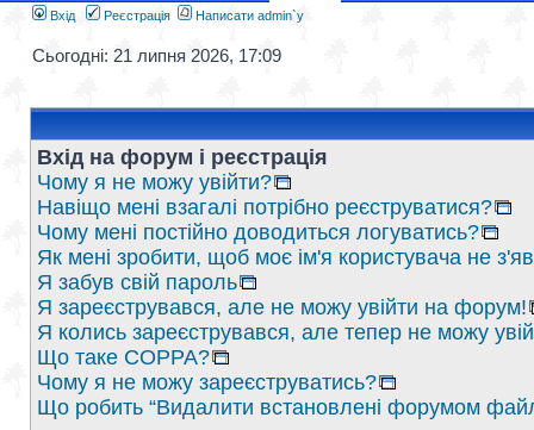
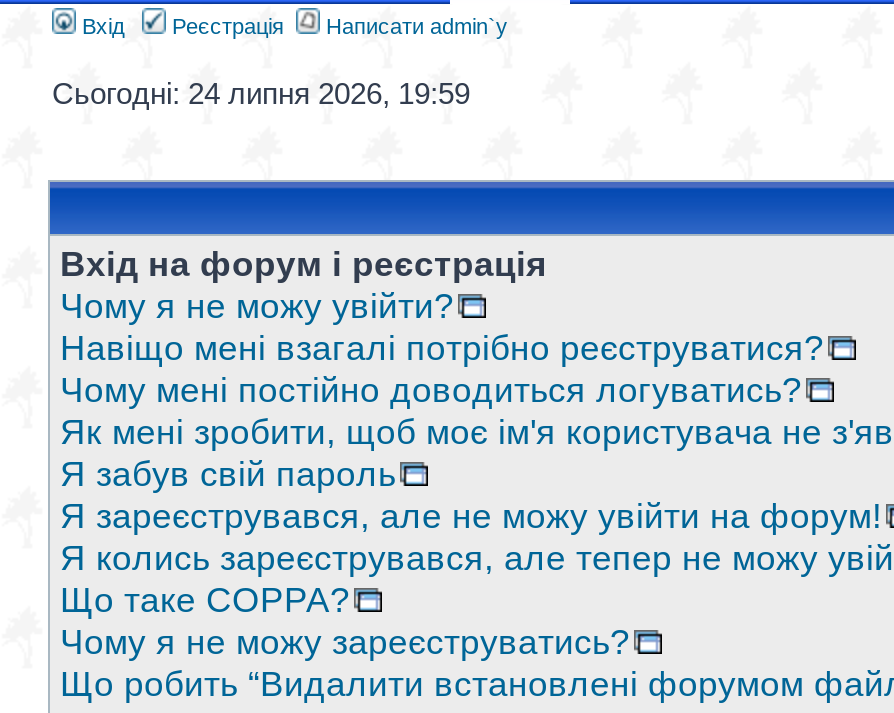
- Сьогодні: 21 липня 2026, 17:09
+ Сьогодні: 24 липня 2026, 19:59
